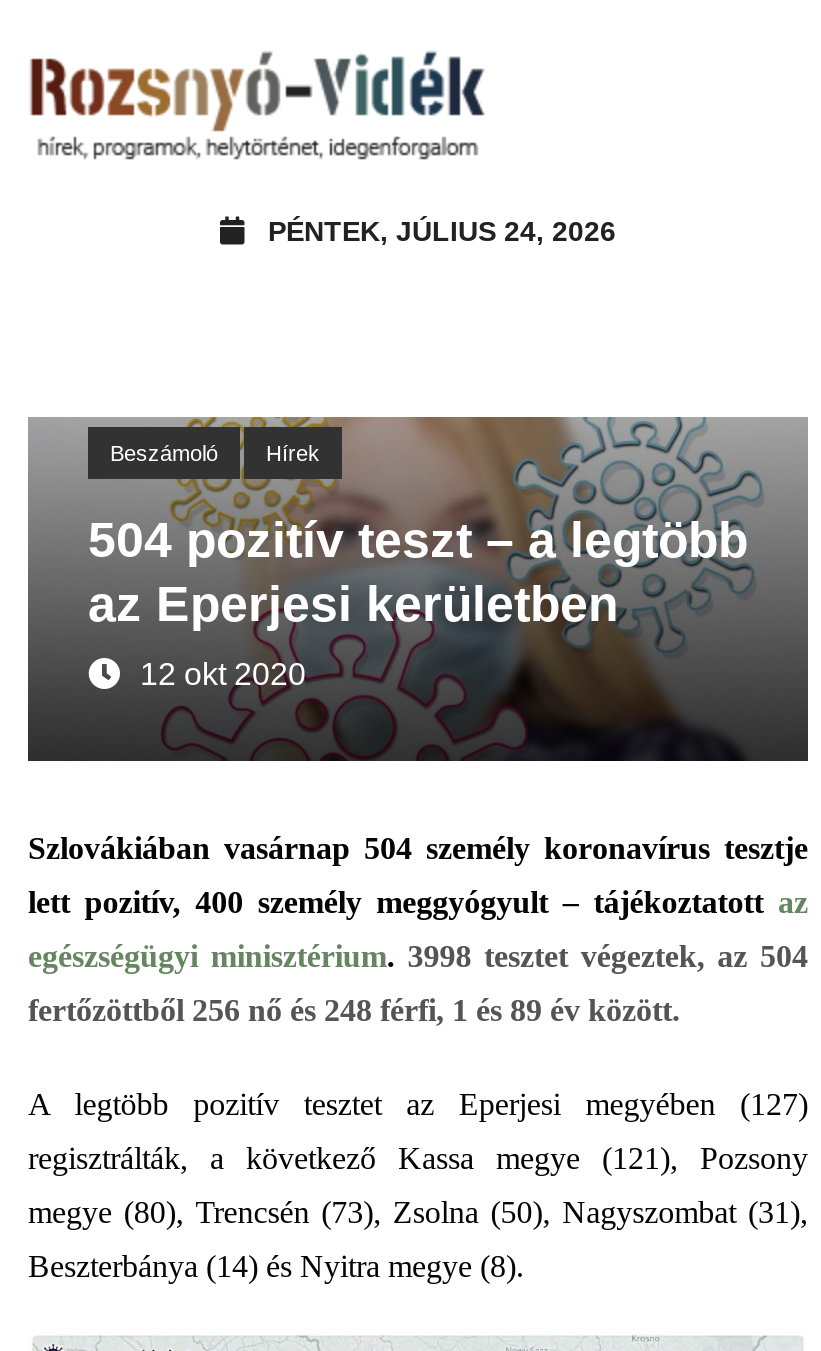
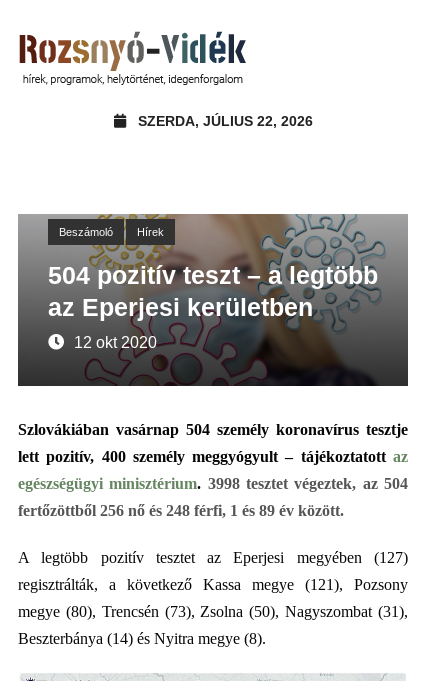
- PÉNTEK, JÚLIUS 24, 2026
+ SZERDA, JÚLIUS 22, 2026
